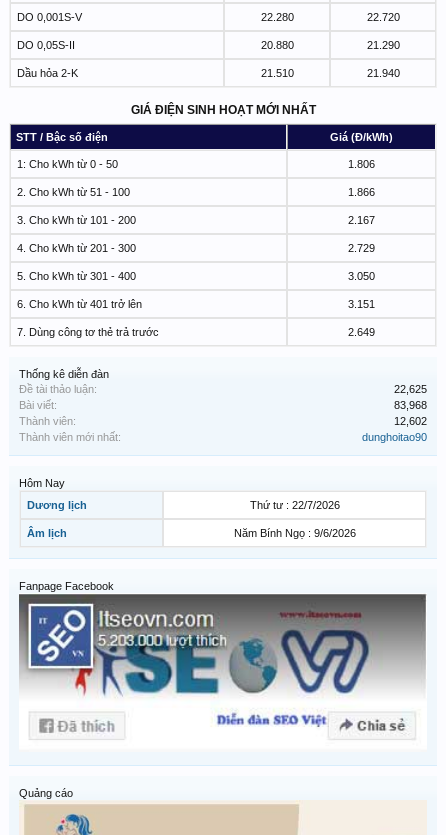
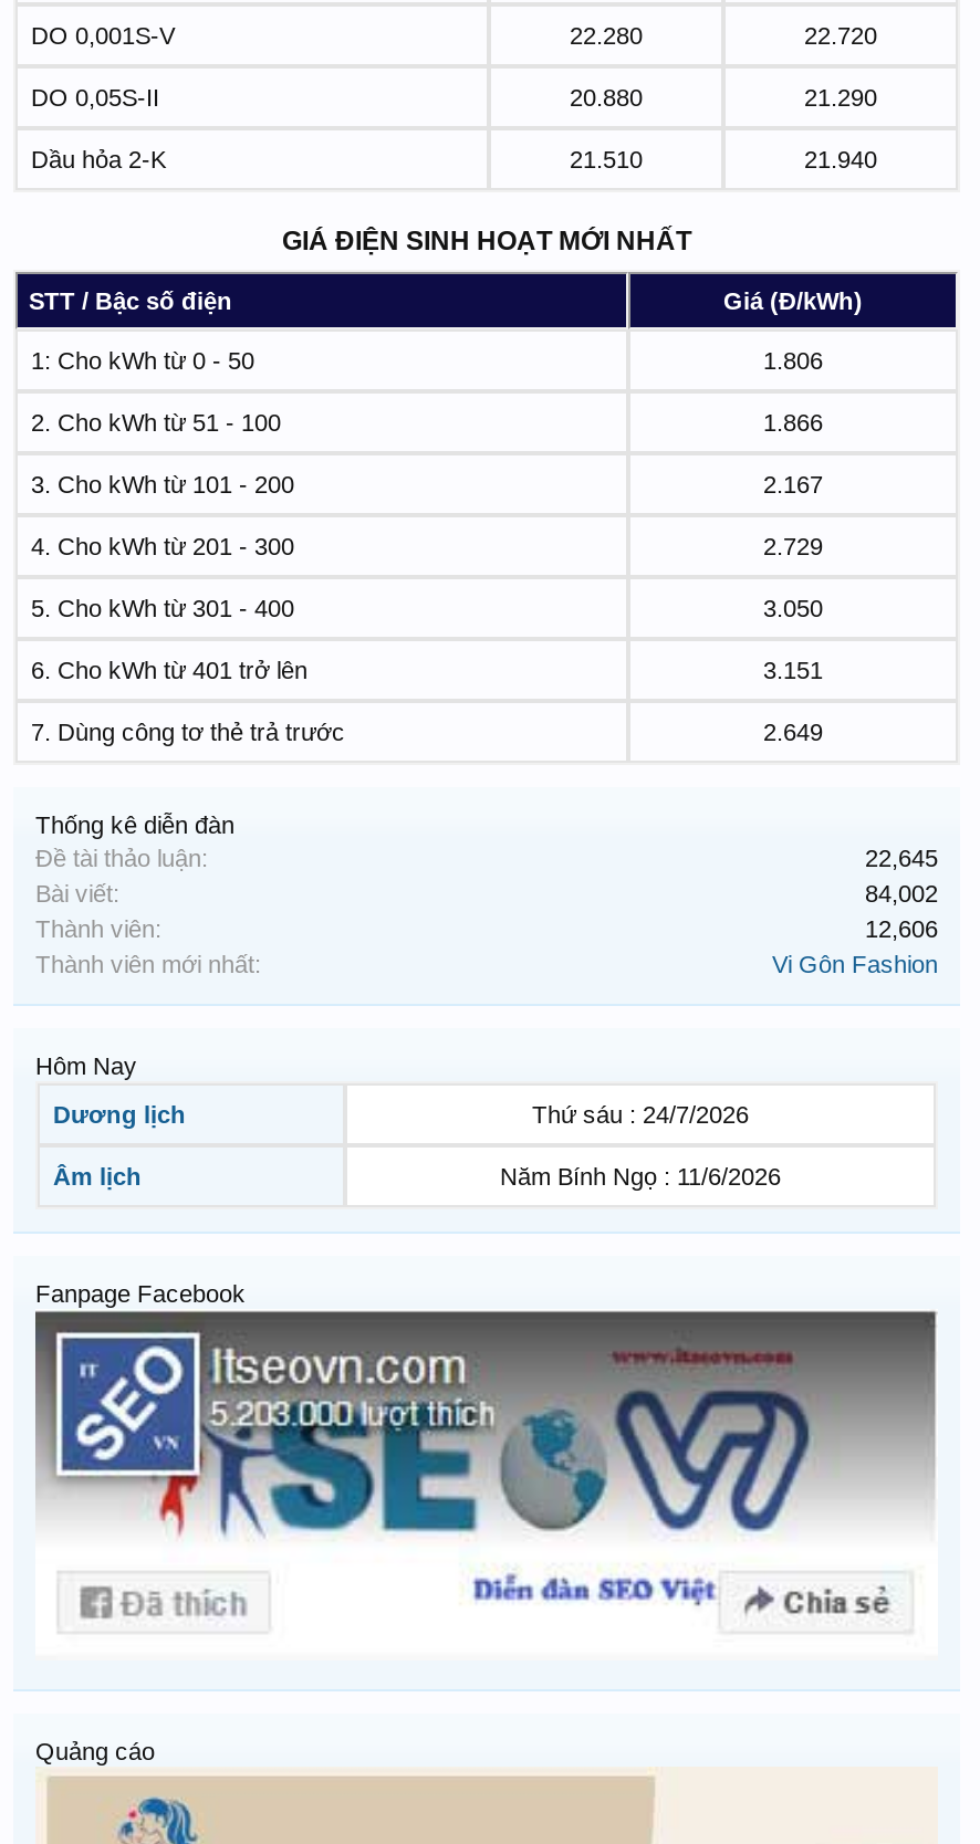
- 22,625
+ 22,645

- 83,968
+ 84,002

- 12,602
+ 12,606

- dunghoitao90
+ Vi Gôn Fashion

- Thứ tư : 22/7/2026
+ Thứ sáu : 24/7/2026

- Năm Bính Ngọ : 9/6/2026
+ Năm Bính Ngọ : 11/6/2026
